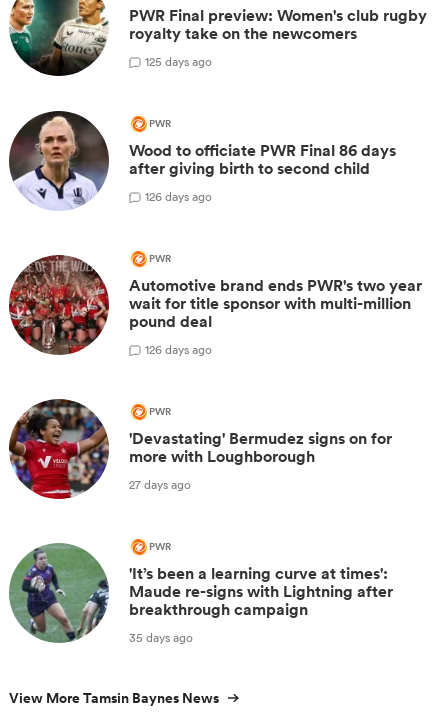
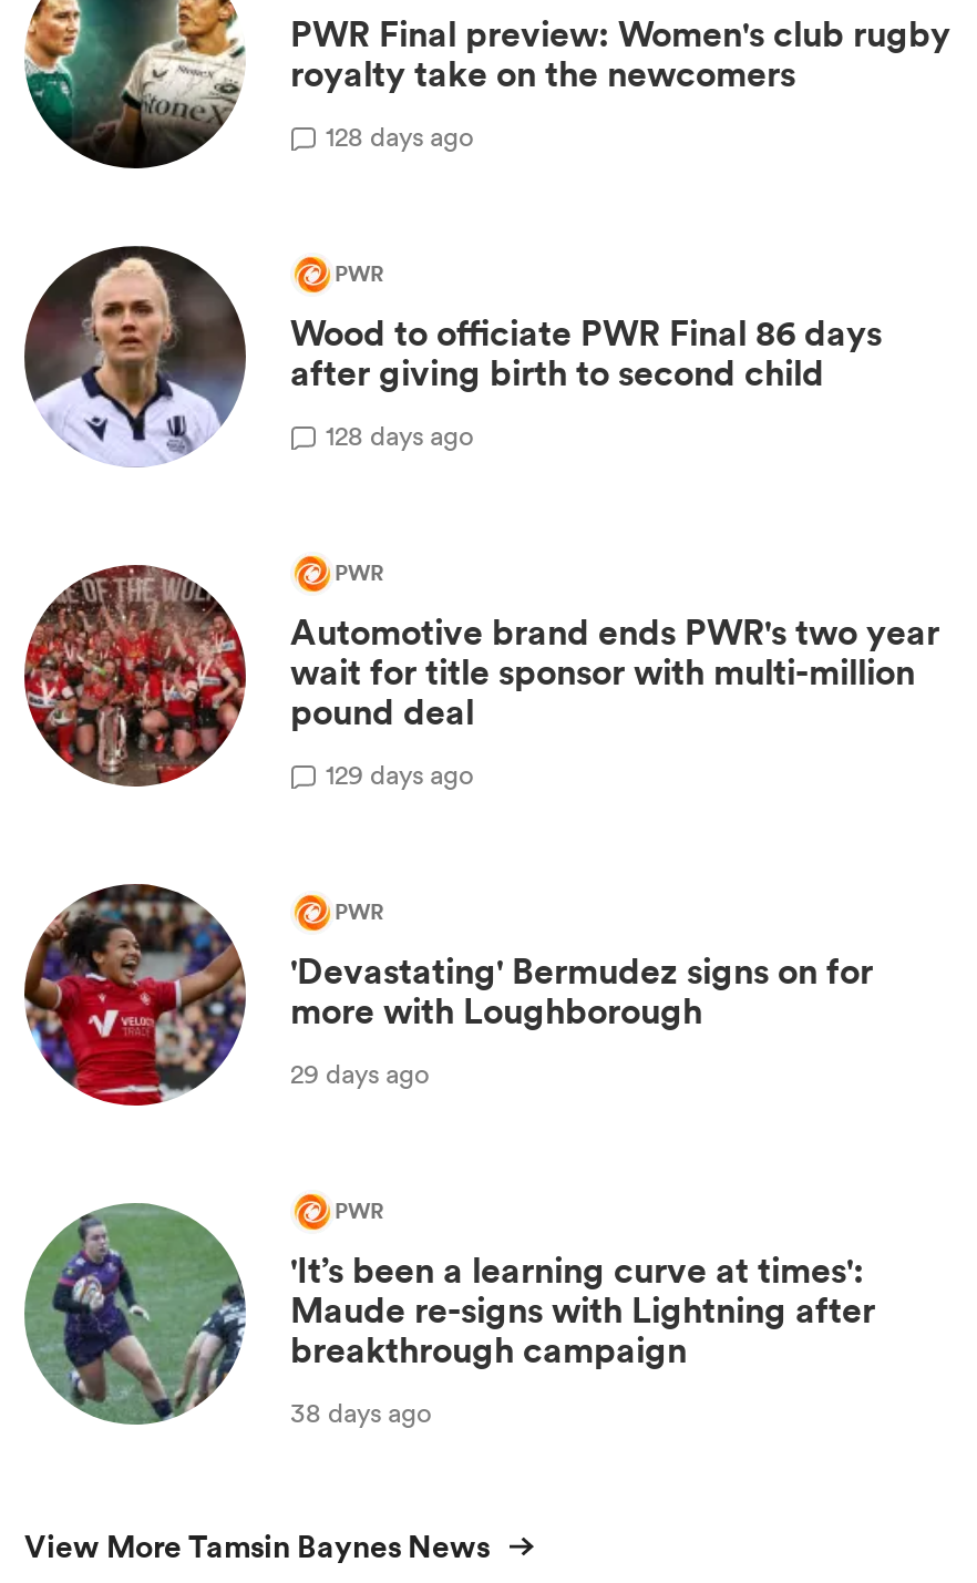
- 125 days ago
+ 128 days ago

- 126 days ago
+ 128 days ago

- 126 days ago
+ 129 days ago

- 27 days ago
+ 29 days ago

- 35 days ago
+ 38 days ago
